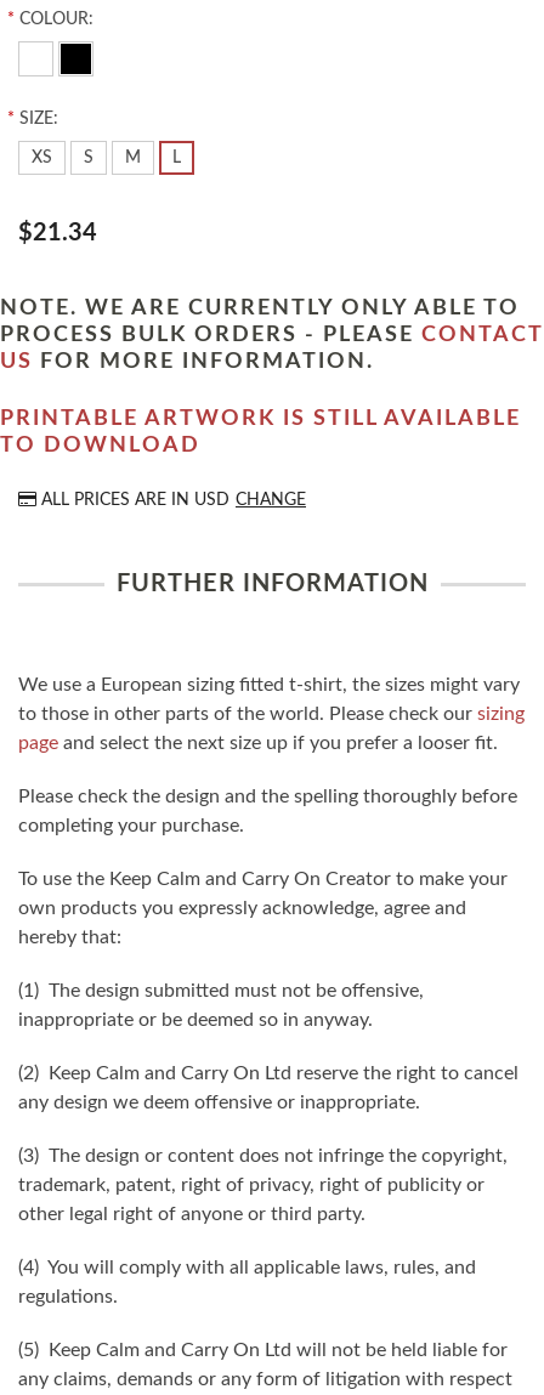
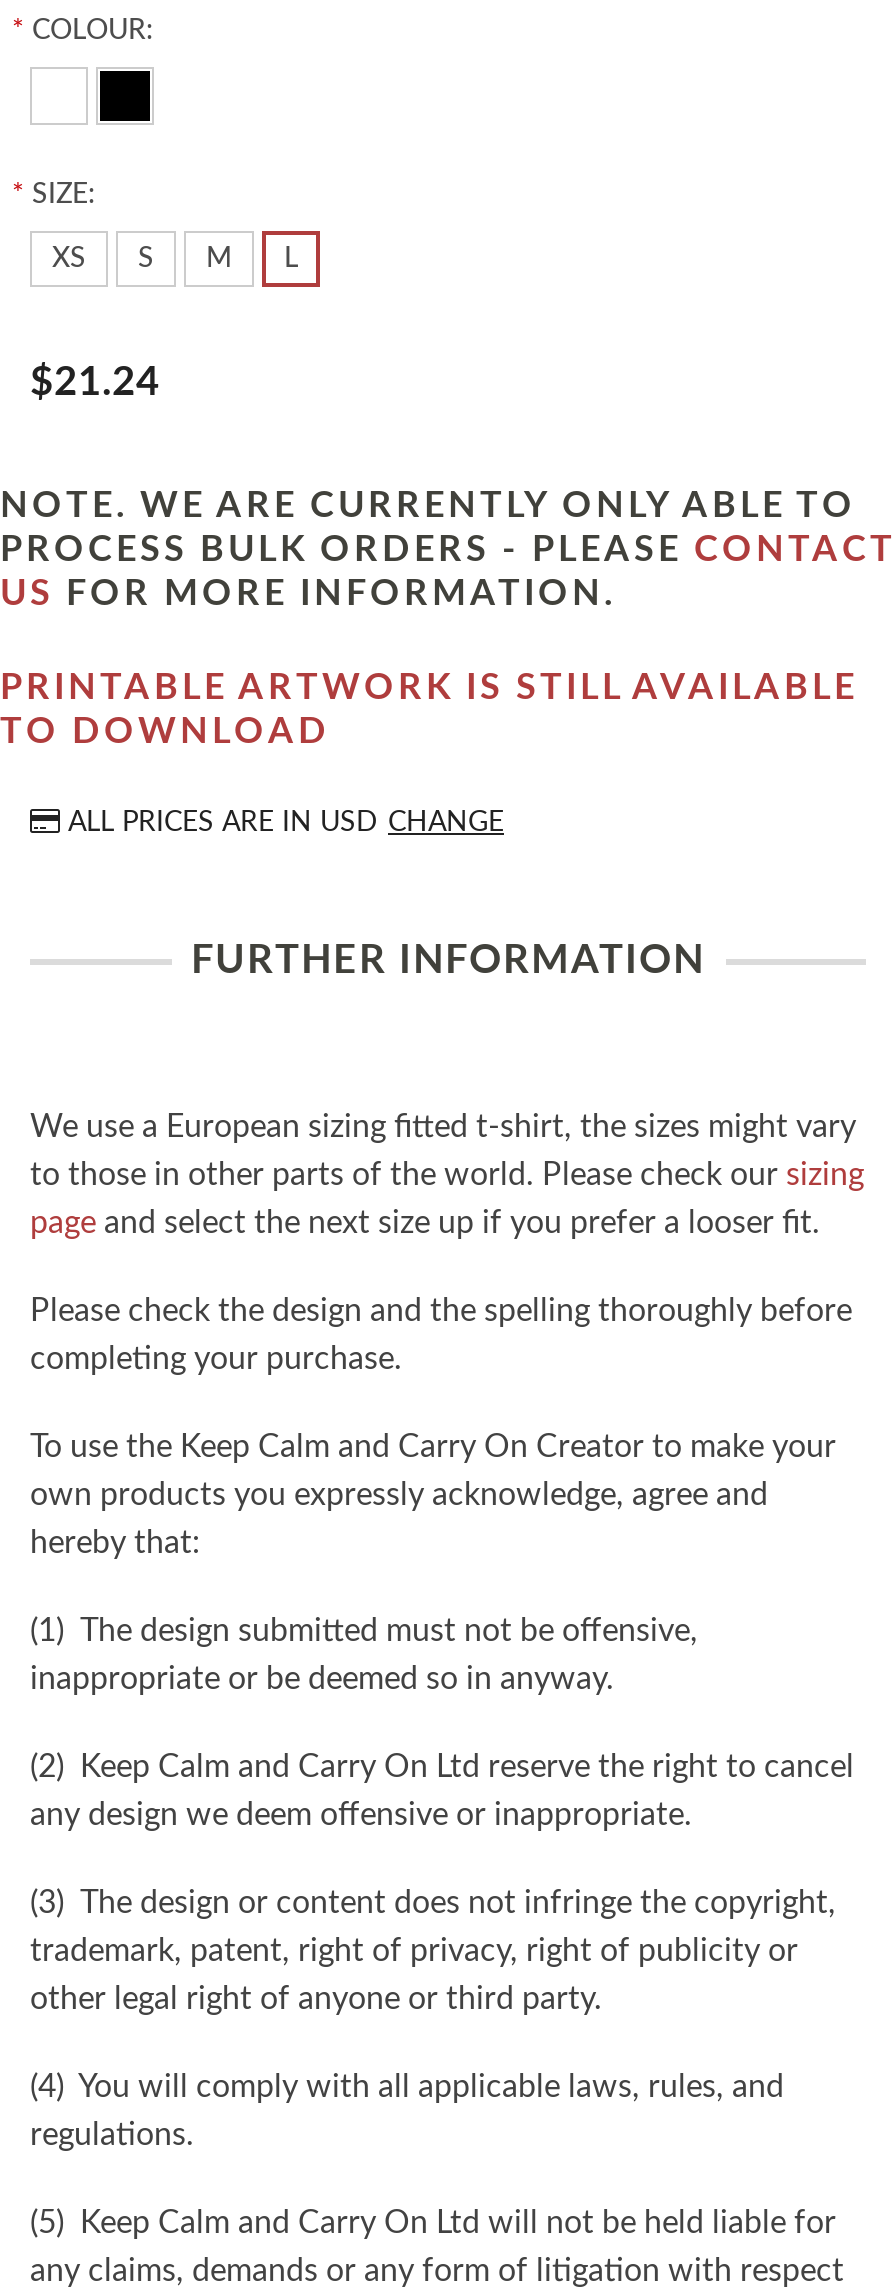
- $21.34
+ $21.24
